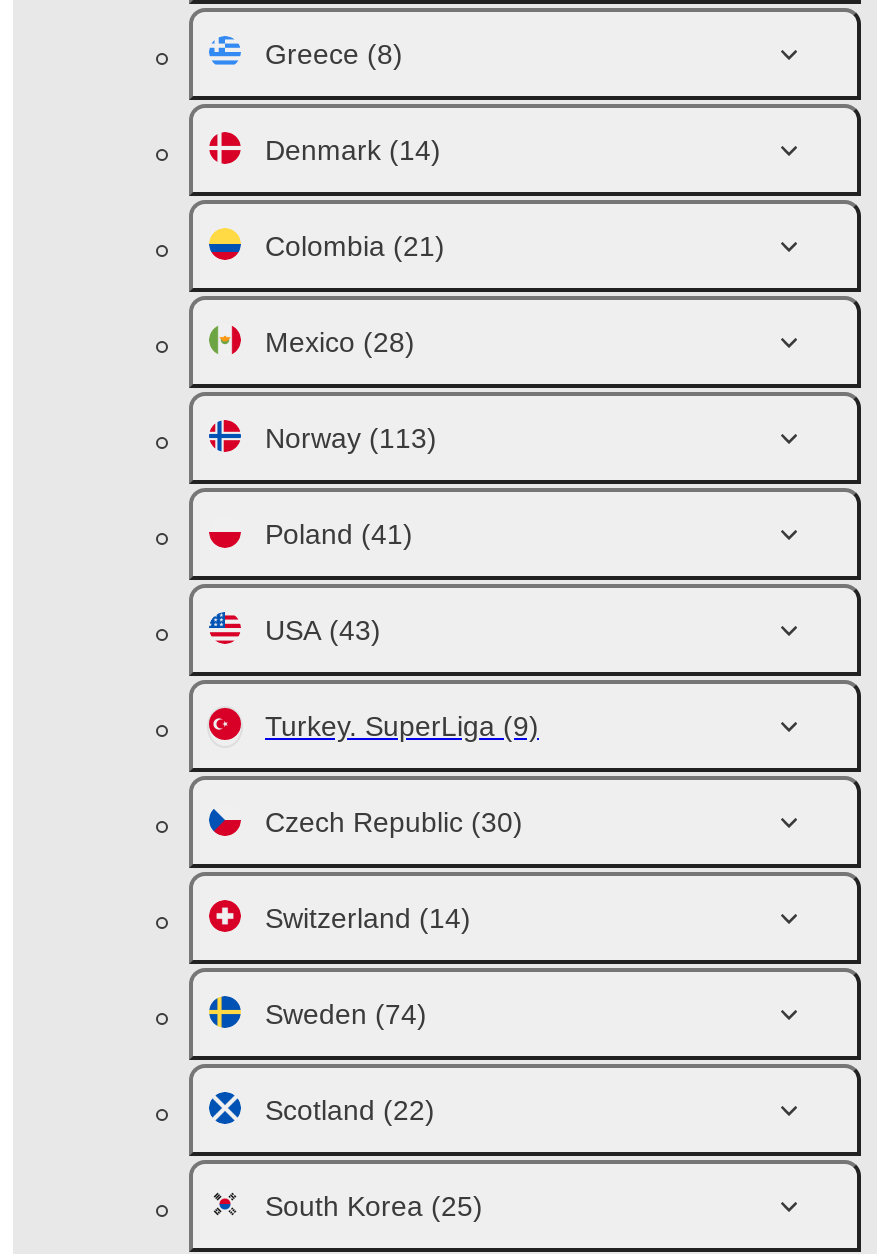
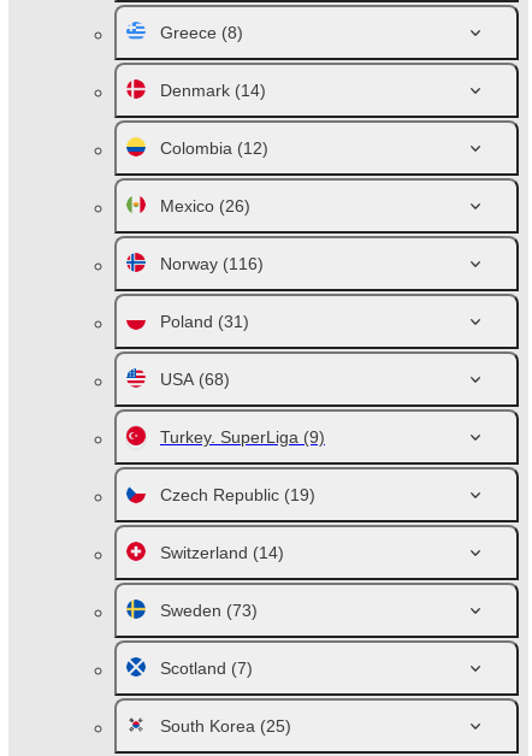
- Colombia (21)
+ Colombia (12)

- Mexico (28)
+ Mexico (26)

- Norway (113)
+ Norway (116)

- Poland (41)
+ Poland (31)

- USA (43)
+ USA (68)

- Czech Republic (30)
+ Czech Republic (19)

- Sweden (74)
+ Sweden (73)

- Scotland (22)
+ Scotland (7)
